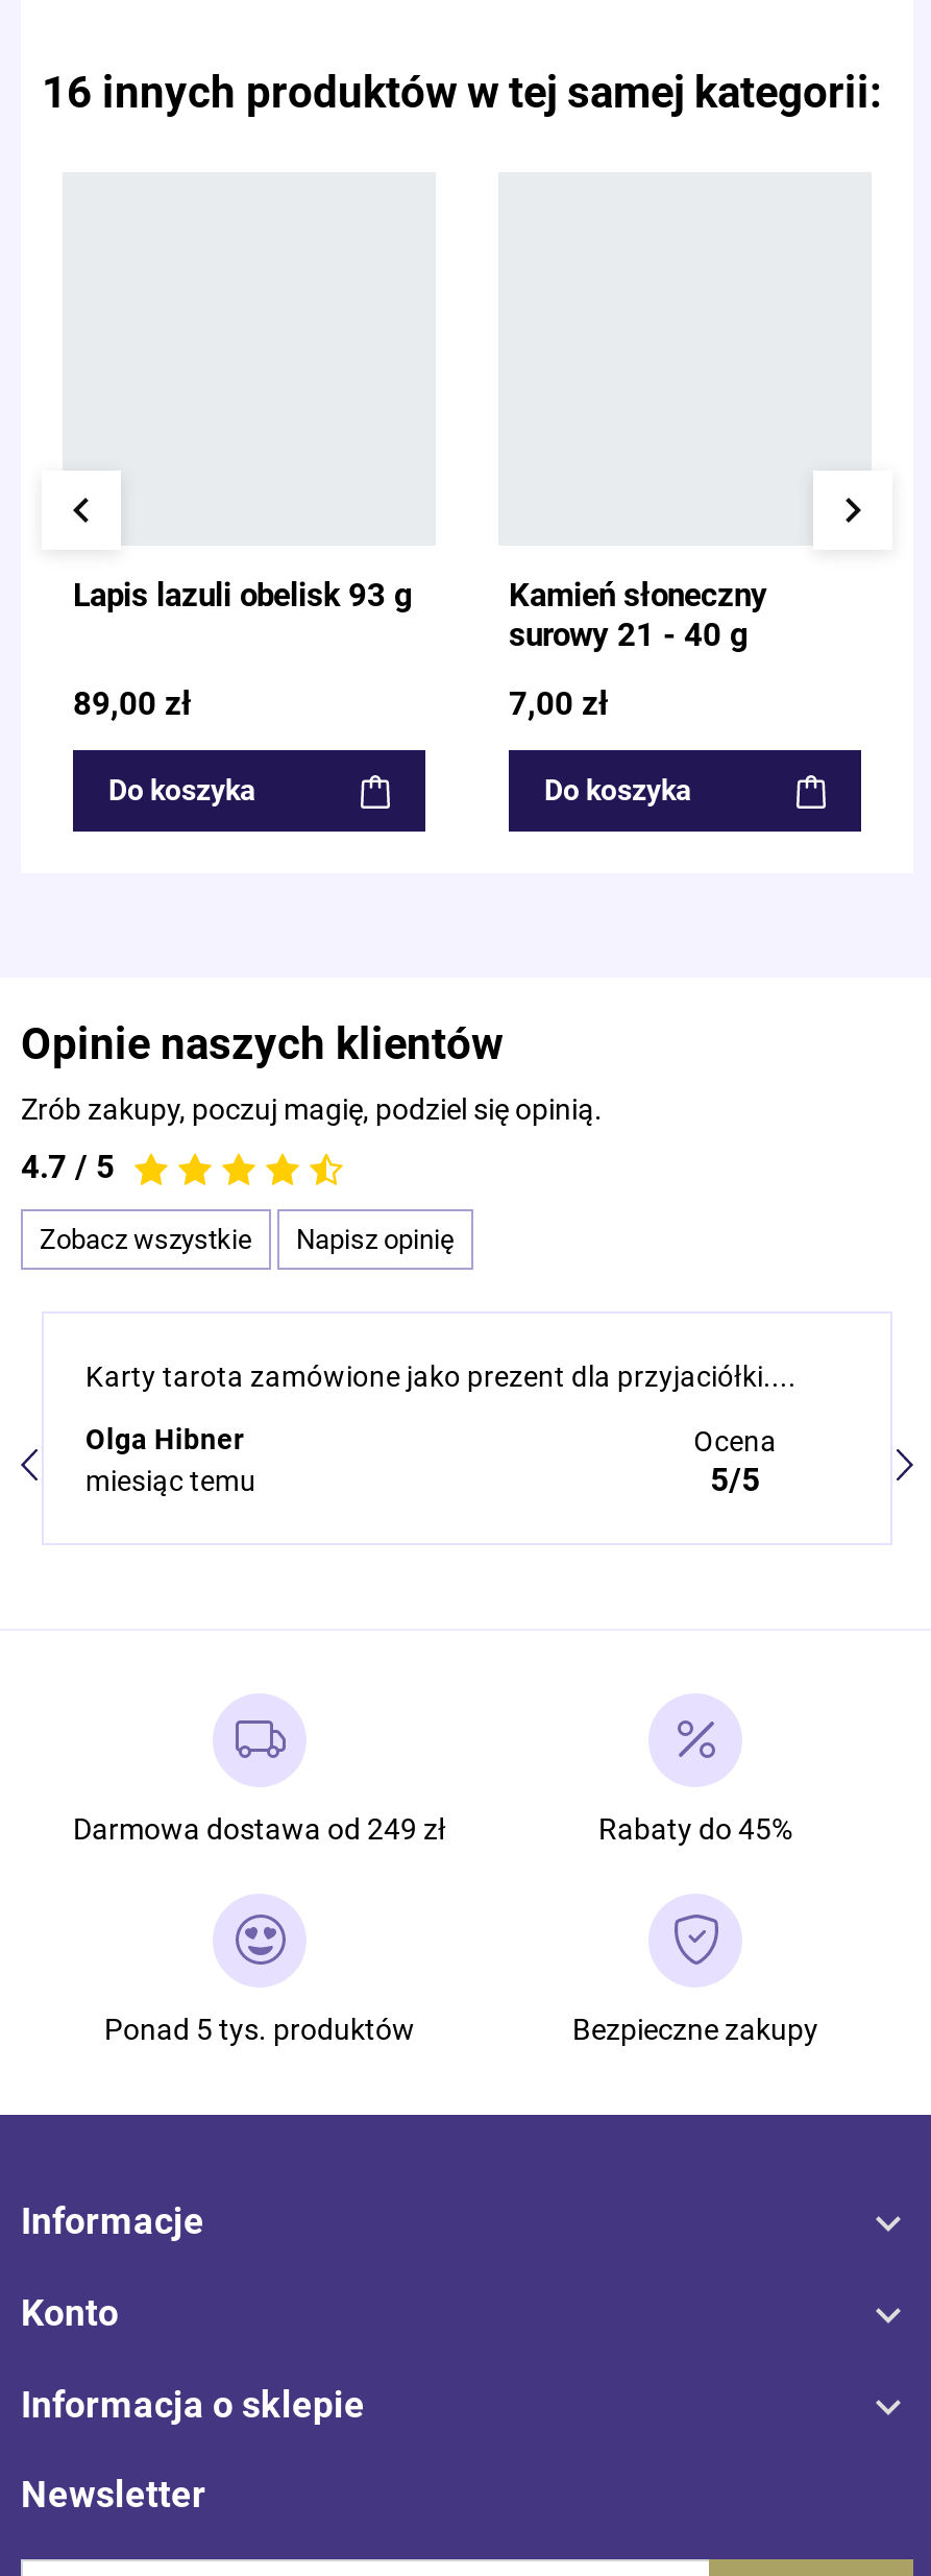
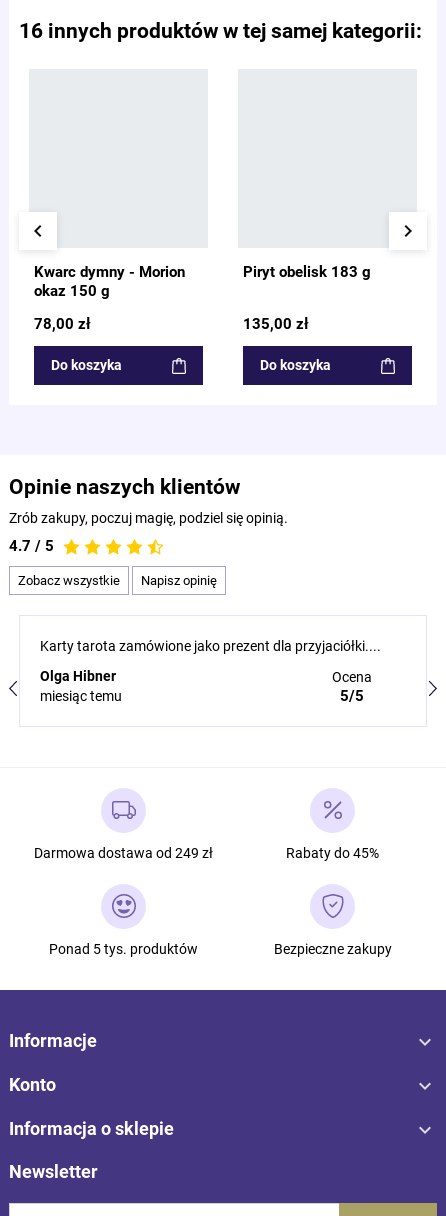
- Lapis lazuli obelisk 93 g
+ Kwarc dymny - Morion
+ okaz 150 g

- Kamień słoneczny
- surowy 21 - 40 g
+ Piryt obelisk 183 g

- 89,00 zł
+ 78,00 zł

- 7,00 zł
+ 135,00 zł
